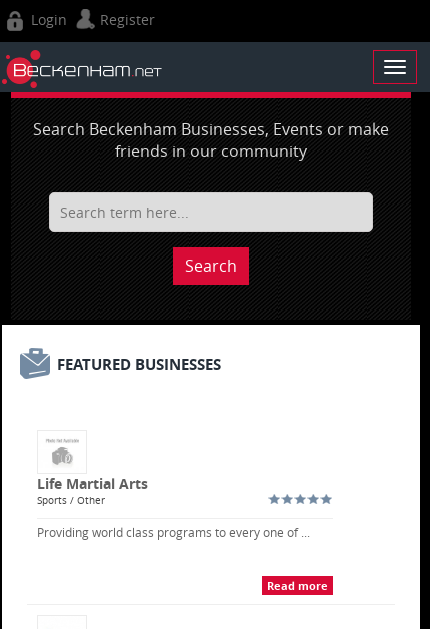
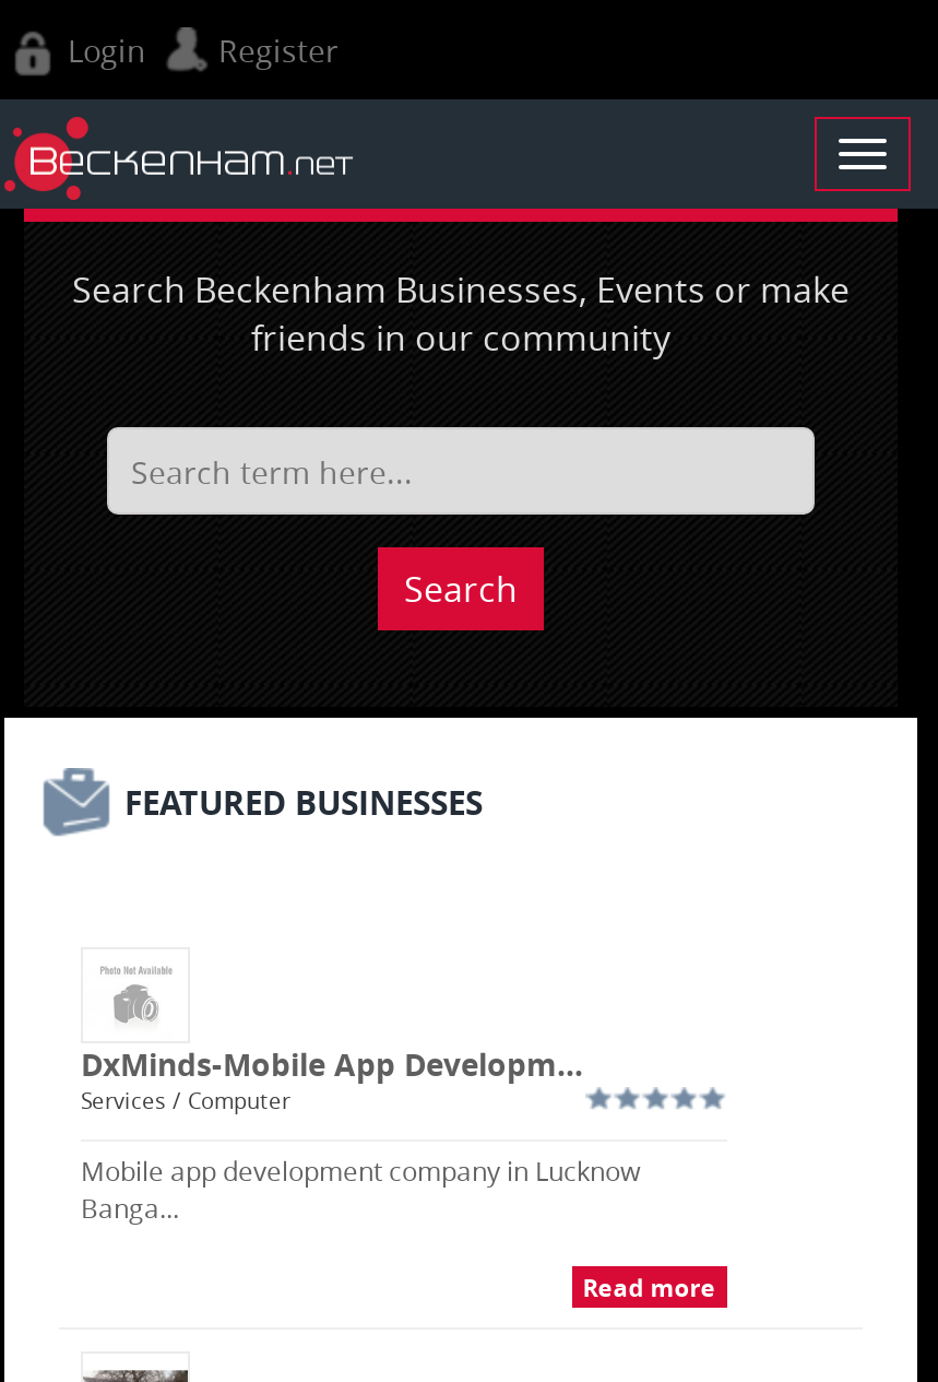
- Life Martial Arts
- Sports / Other
+ DxMinds-Mobile App Developm...
+ Services / Computer

- Providing world class programs to every one of ...
+ Mobile app development company in Lucknow
+ Banga...
